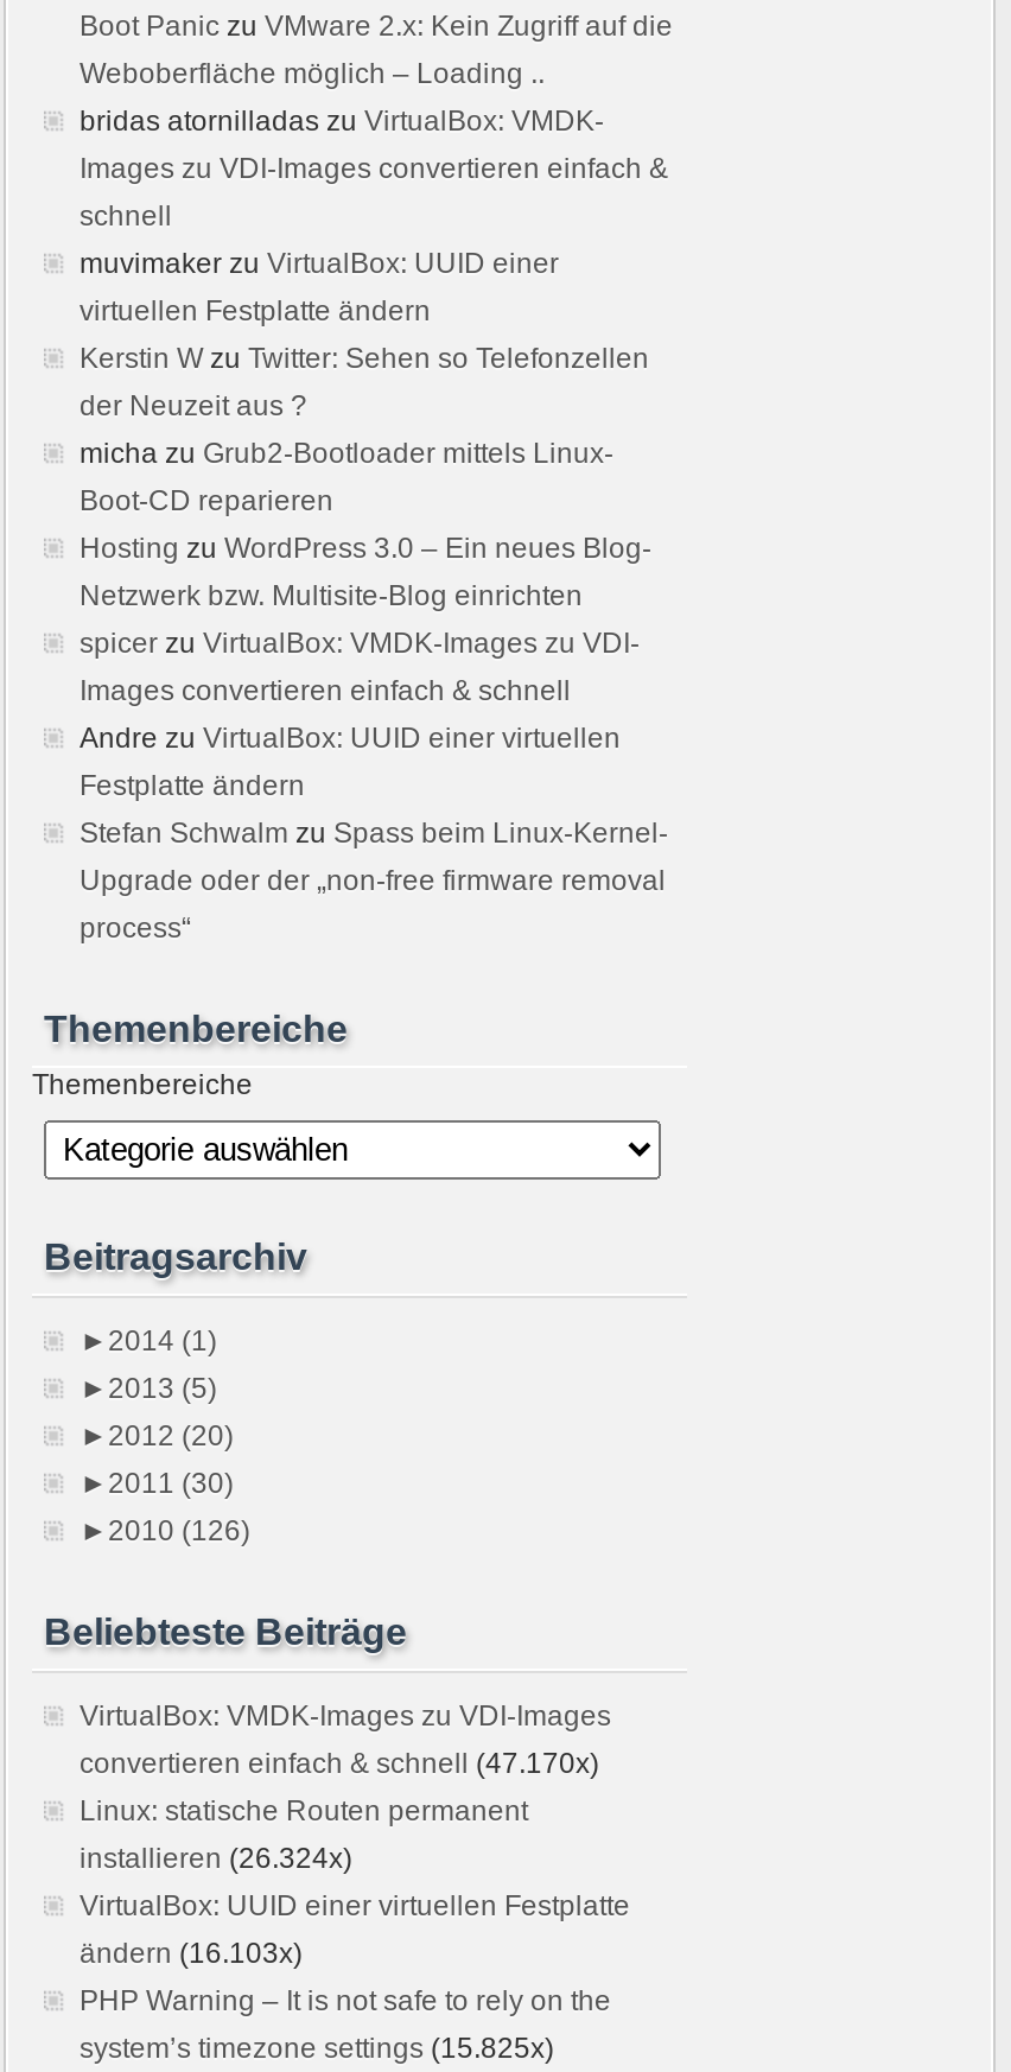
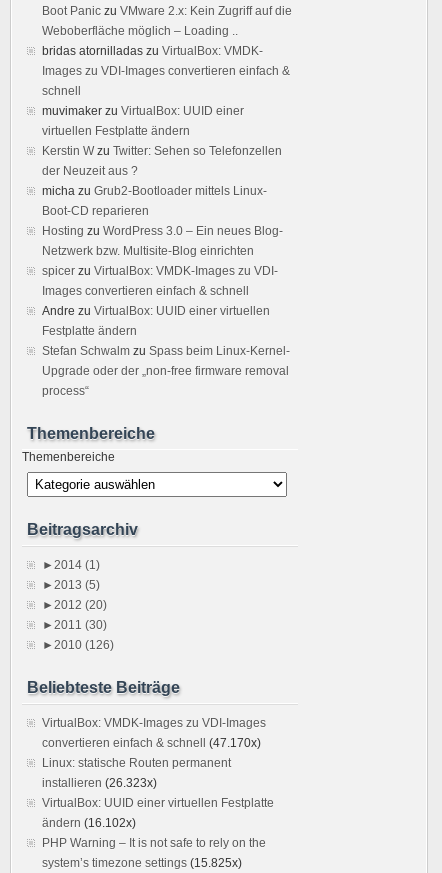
- installieren (26.324x)
+ installieren (26.323x)

- ändern (16.103x)
+ ändern (16.102x)
